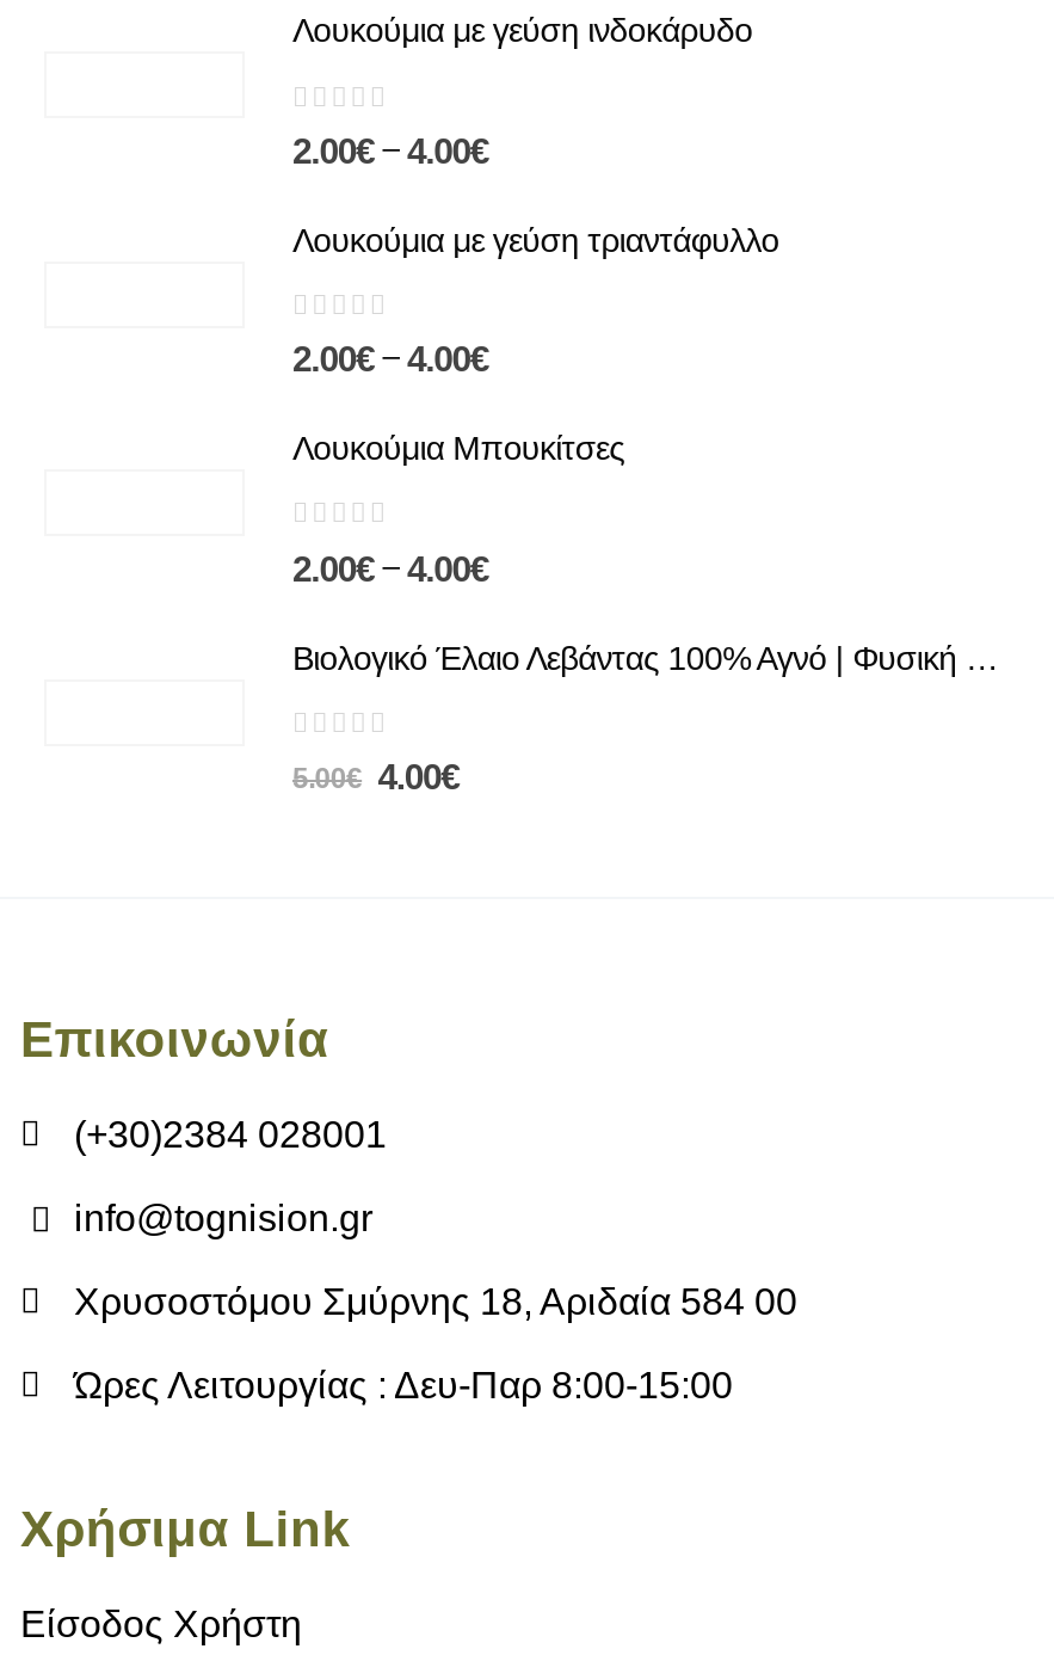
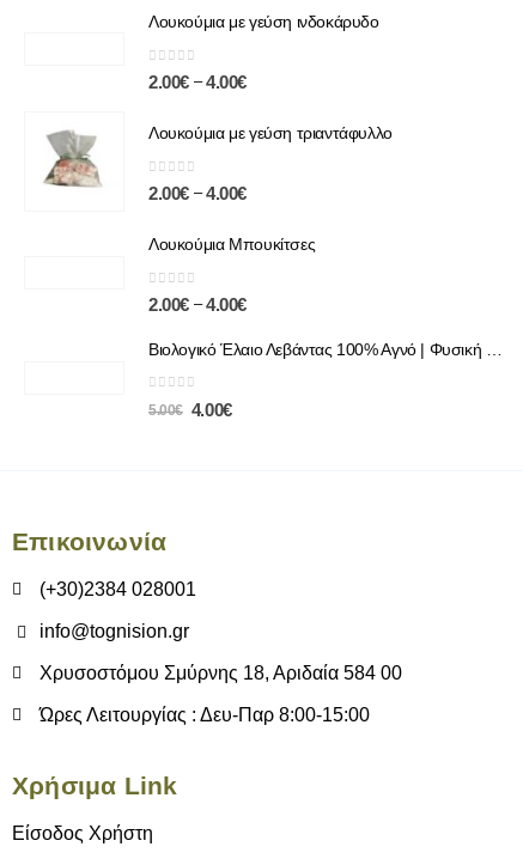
+ [image]
